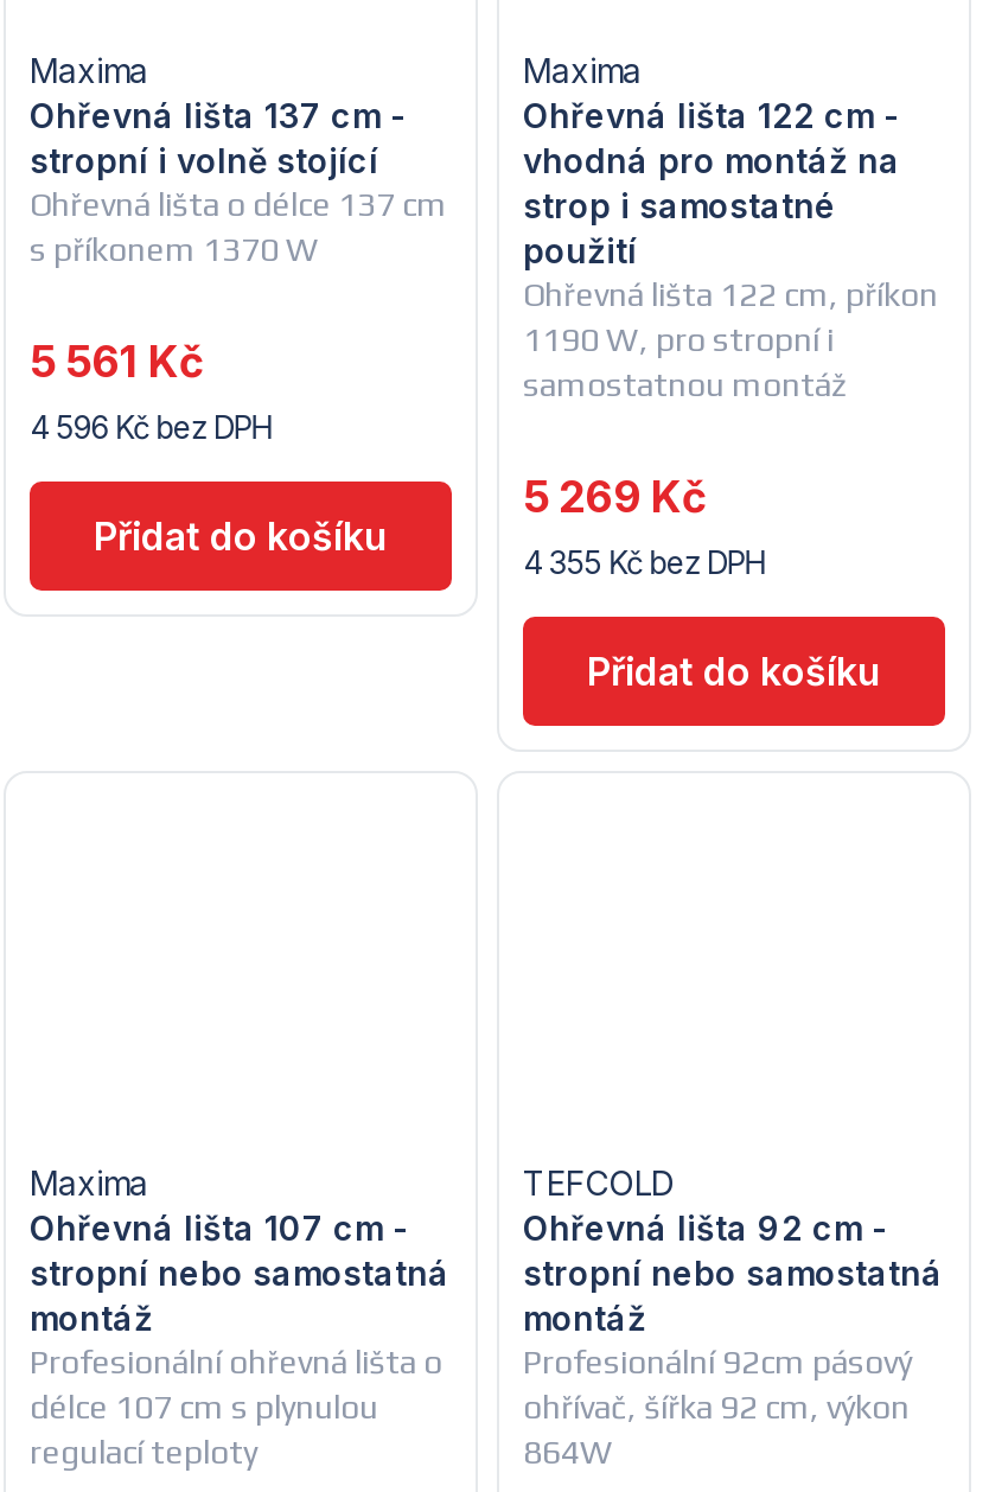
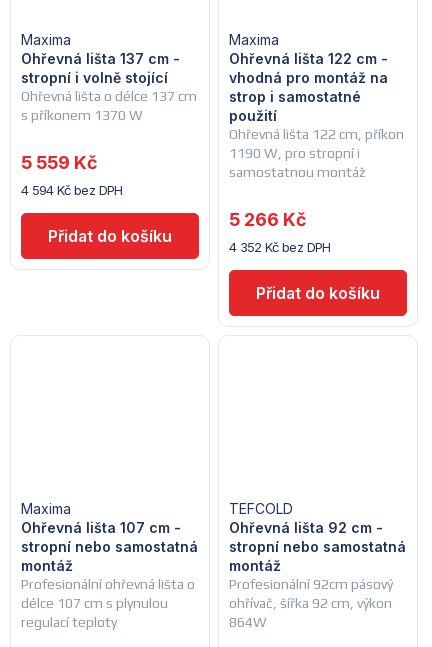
- 5 561 Kč
+ 5 559 Kč

- 4 596 Kč bez DPH
+ 4 594 Kč bez DPH

- 5 269 Kč
+ 5 266 Kč

- 4 355 Kč bez DPH
+ 4 352 Kč bez DPH
